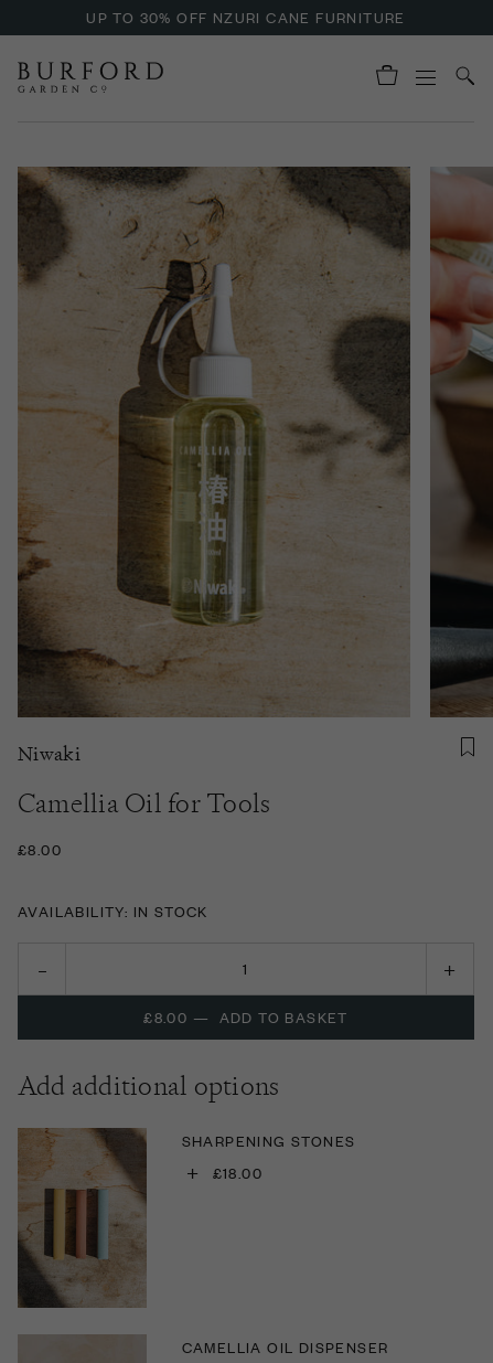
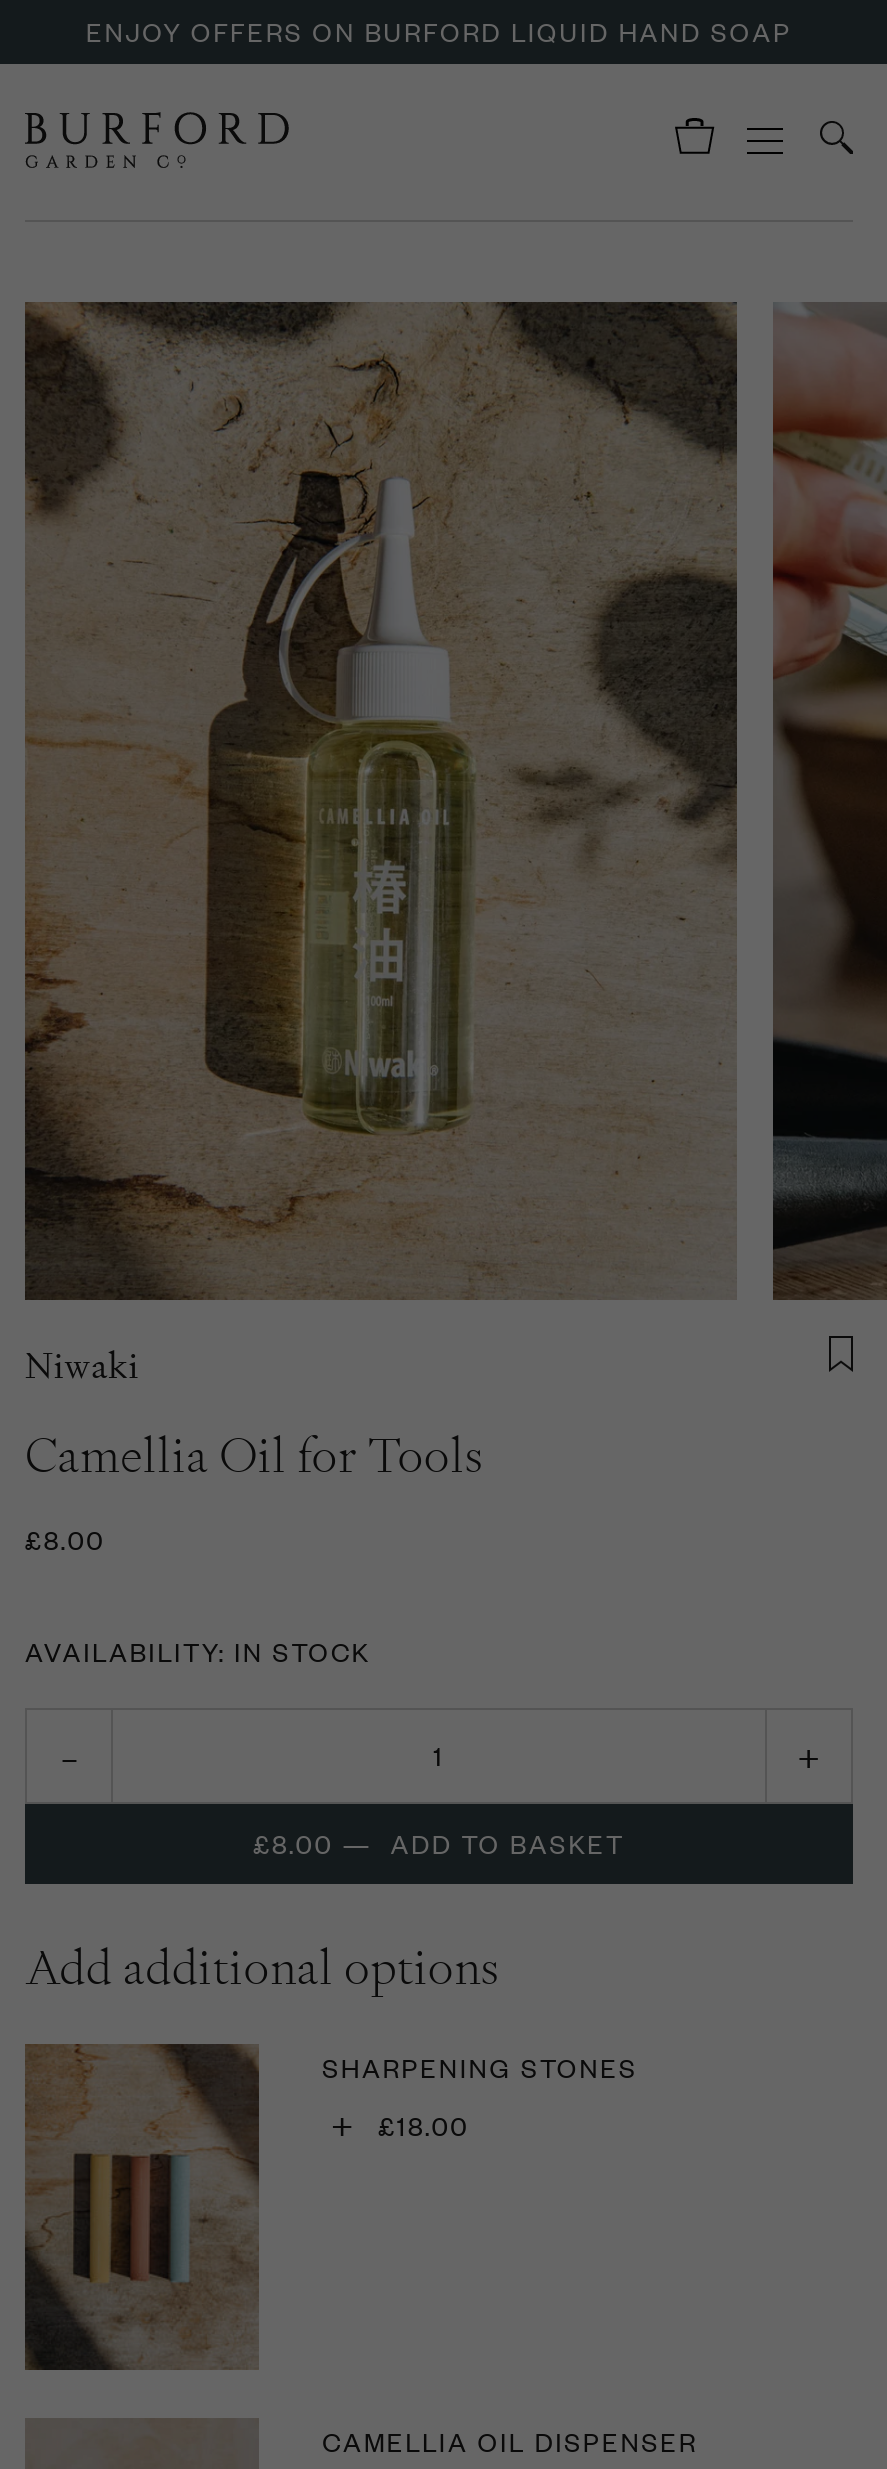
- UP TO 30% OFF NZURI CANE FURNITURE
+ ENJOY OFFERS ON BURFORD LIQUID HAND SOAP
